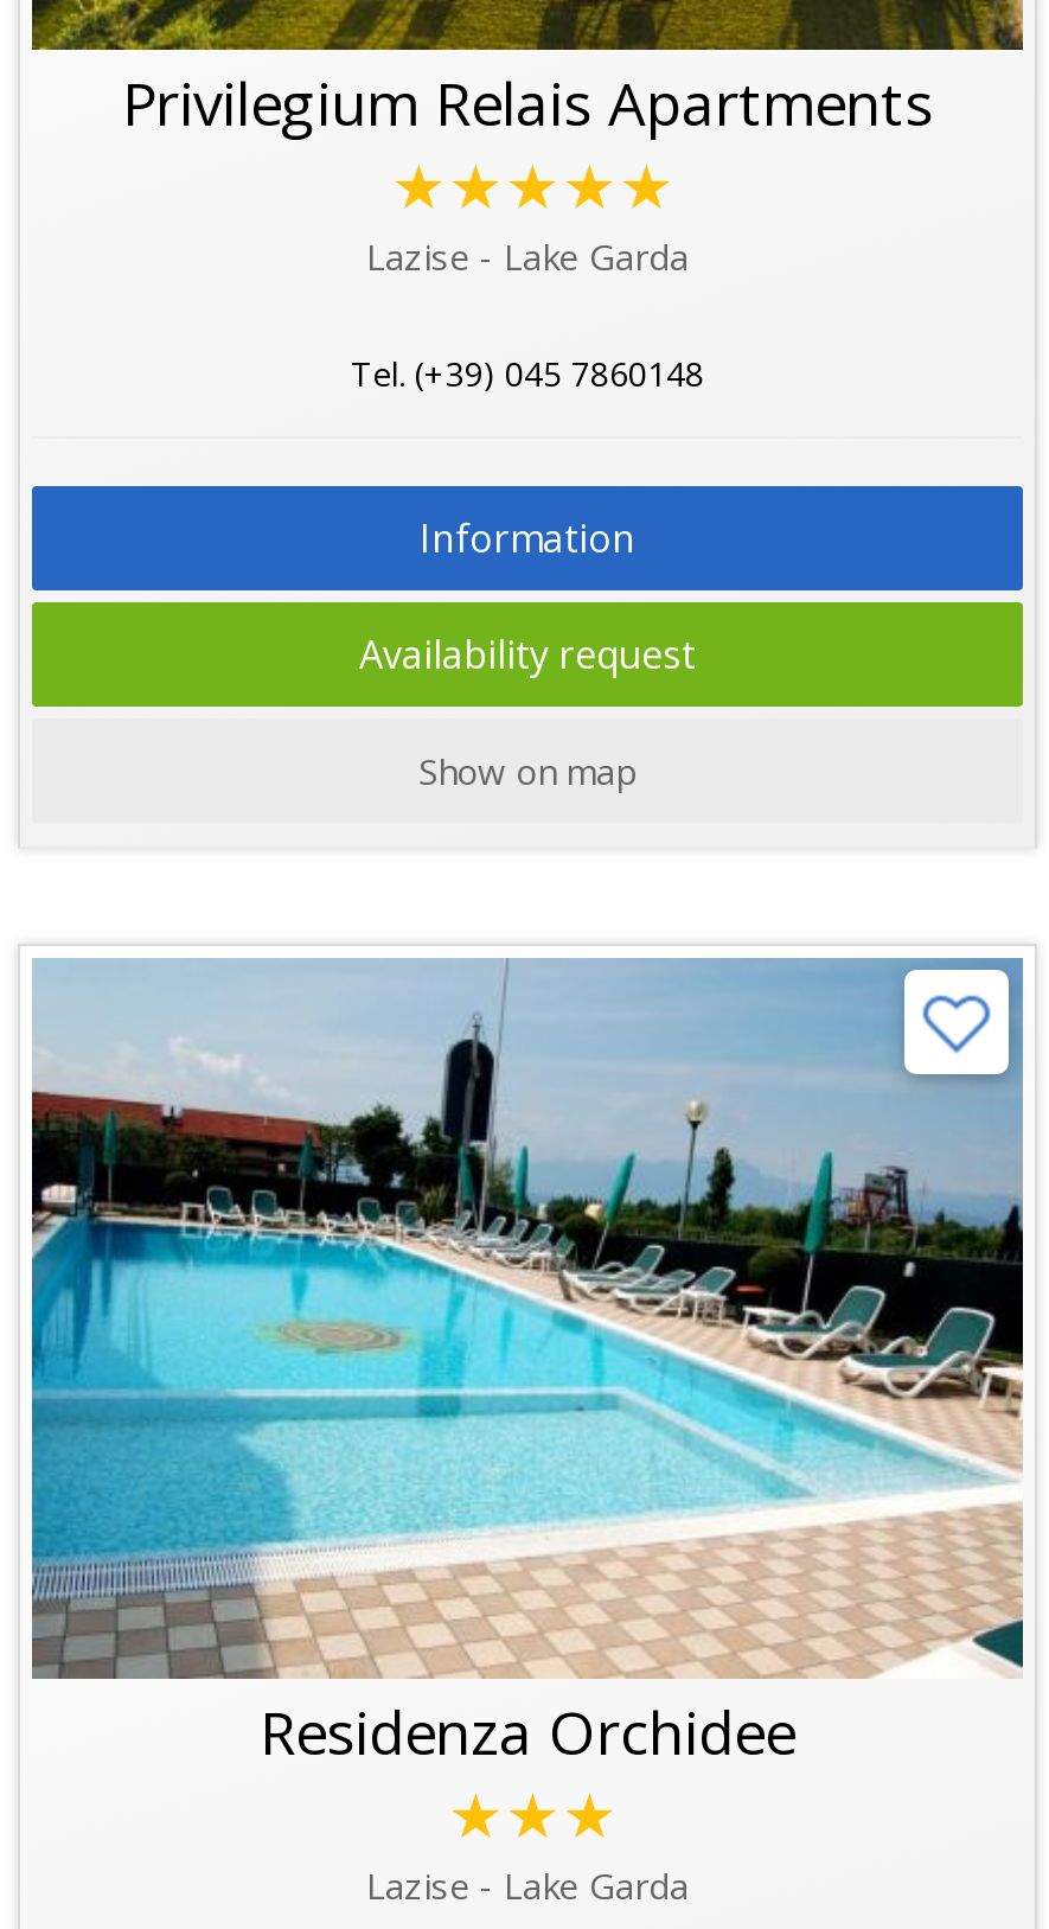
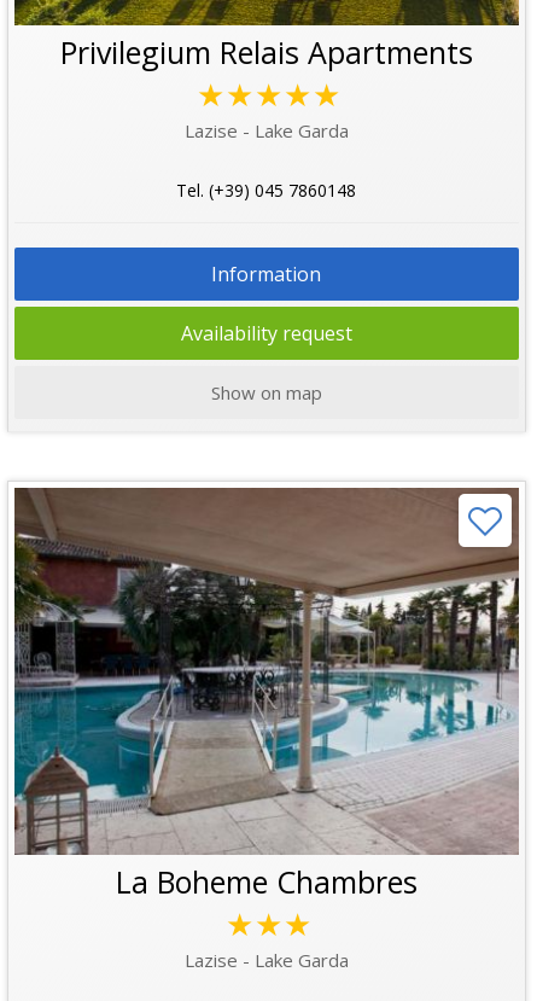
- [image]
- Residenza Orchidee
+ [image]
+ La Boheme Chambres
